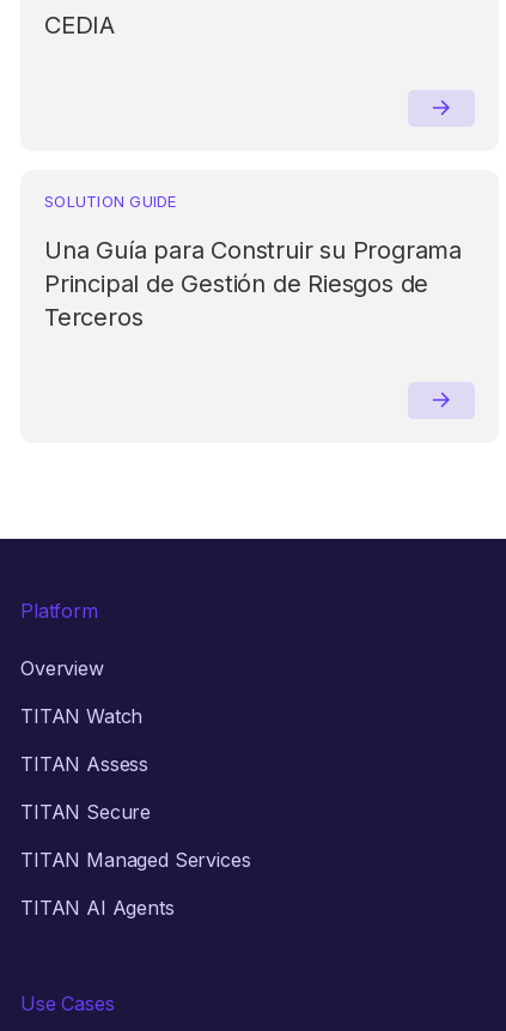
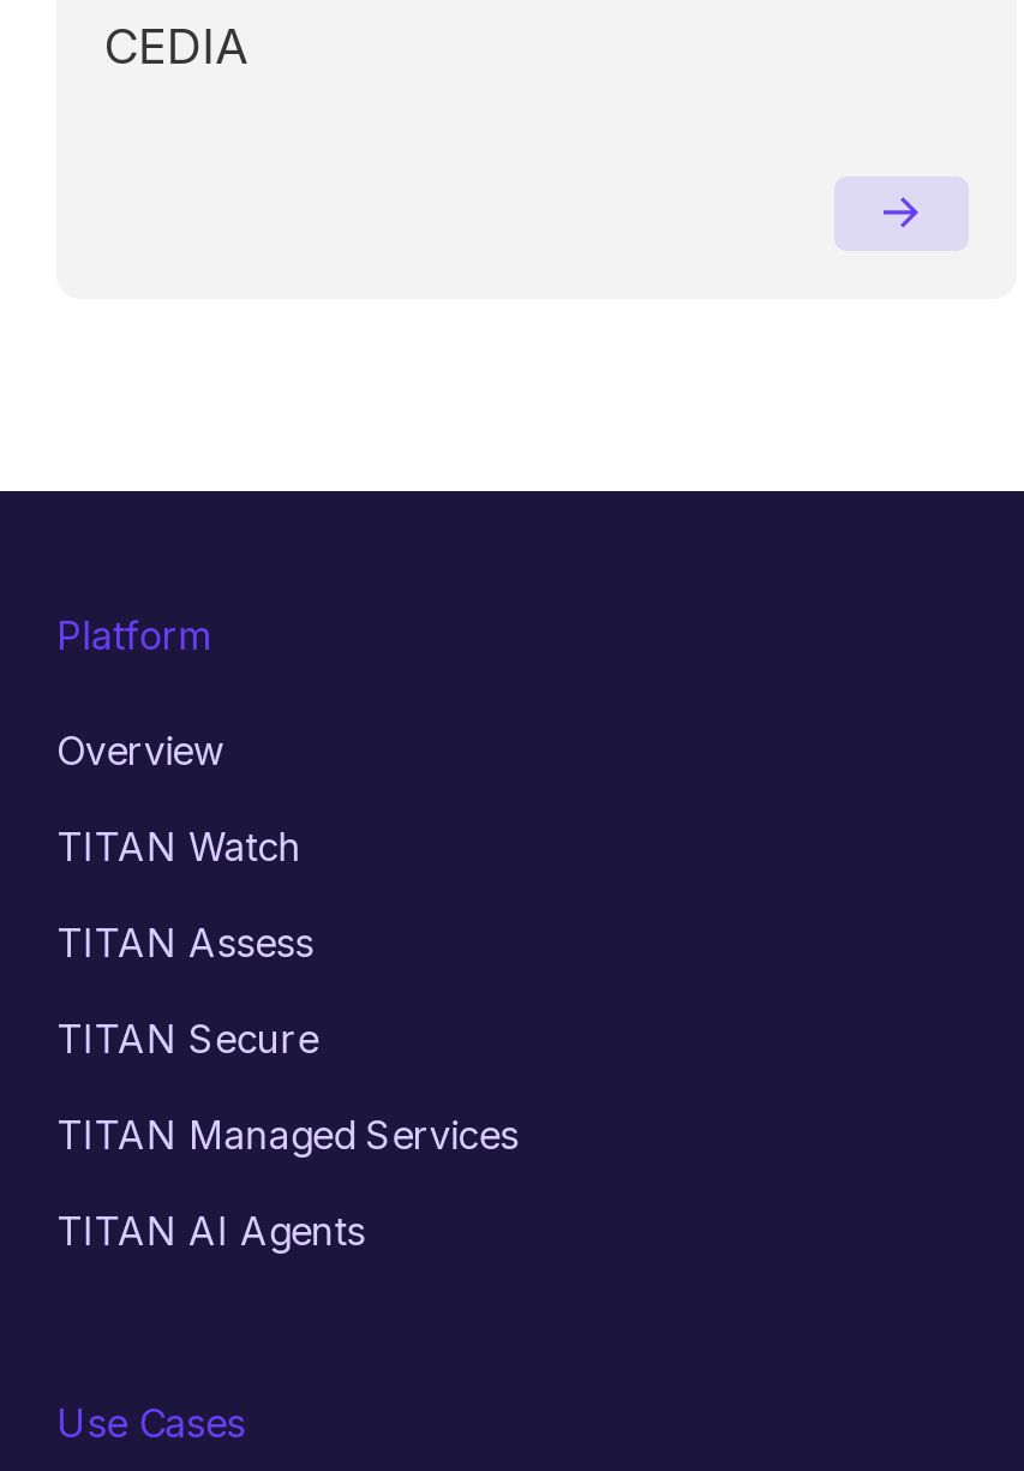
- SOLUTION GUIDE
- Una Guía para Construir su Programa
- Principal de Gestión de Riesgos de
- Terceros
